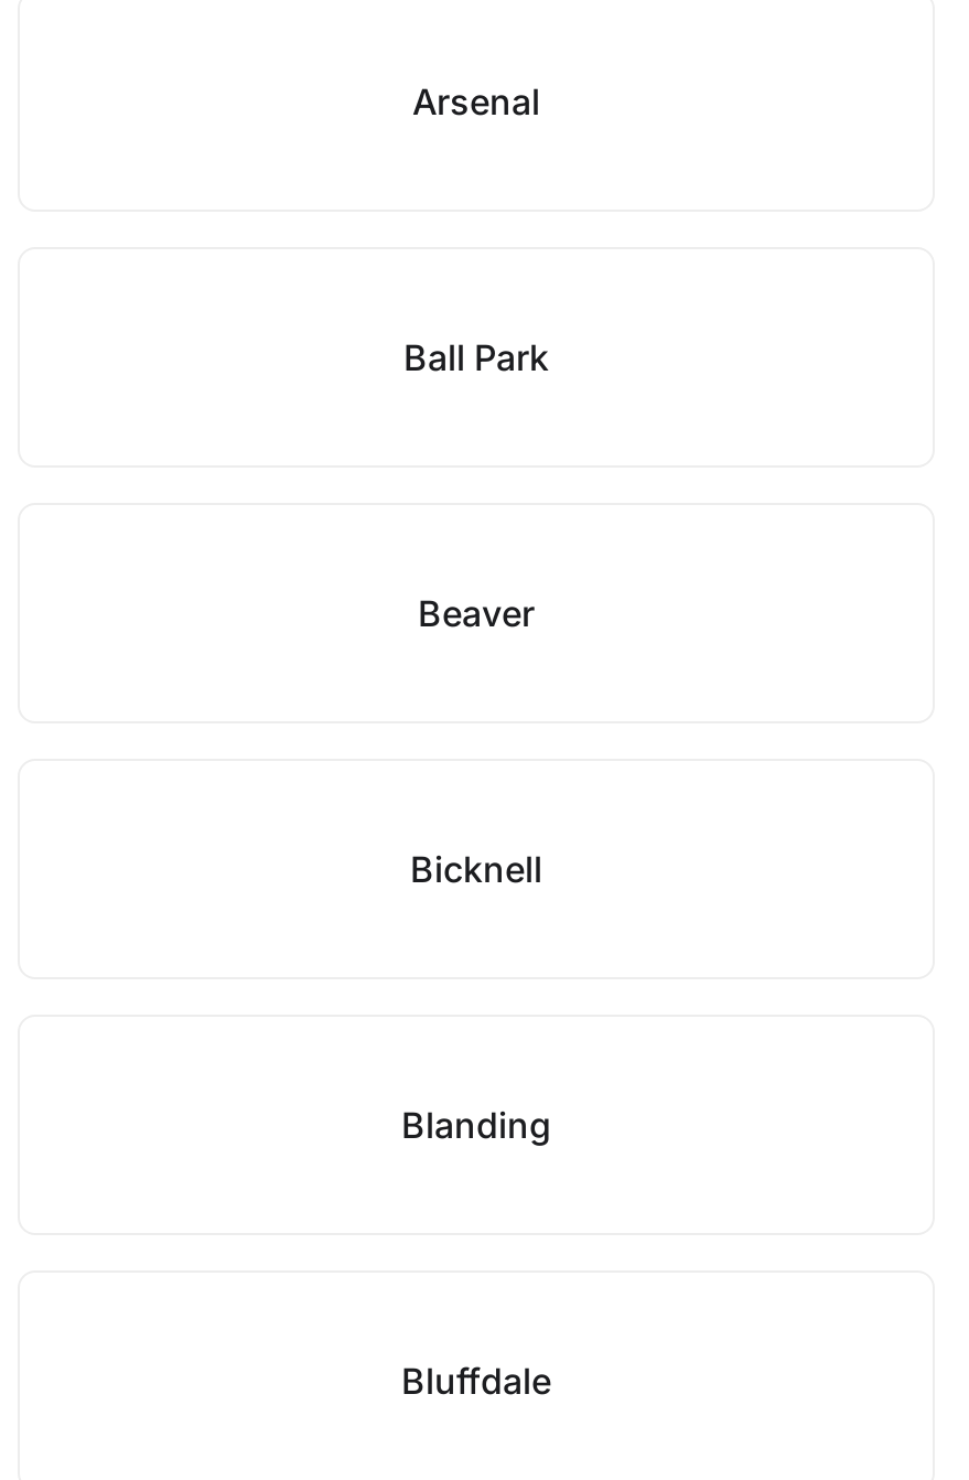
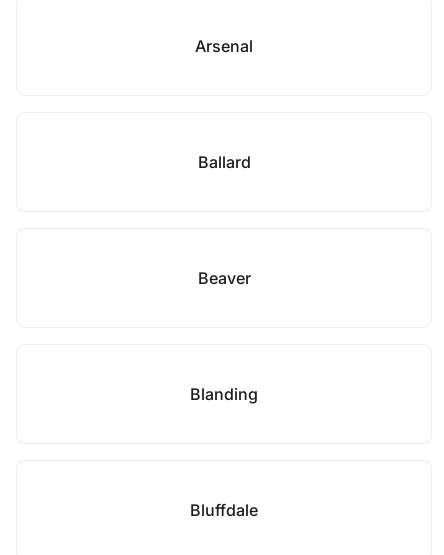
- Ball Park
+ Ballard

- Bicknell
